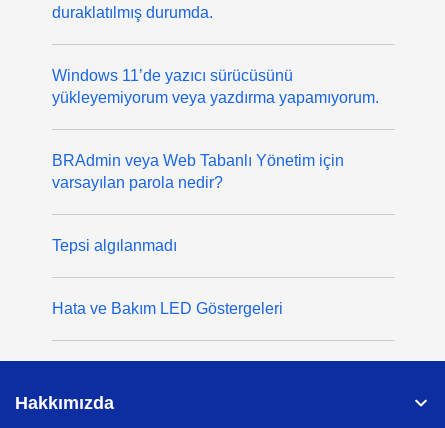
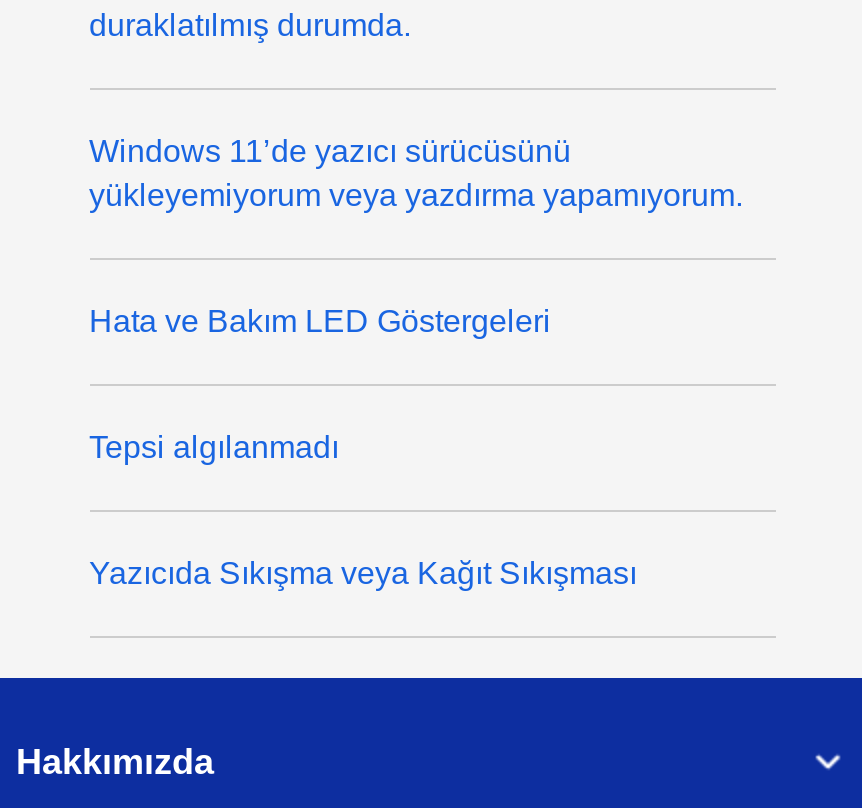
- BRAdmin veya Web Tabanlı Yönetim için
- varsayılan parola nedir?

+ Yazıcıda Sıkışma veya Kağıt Sıkışması

moved up: Hata ve Bakım LED Göstergeleri
